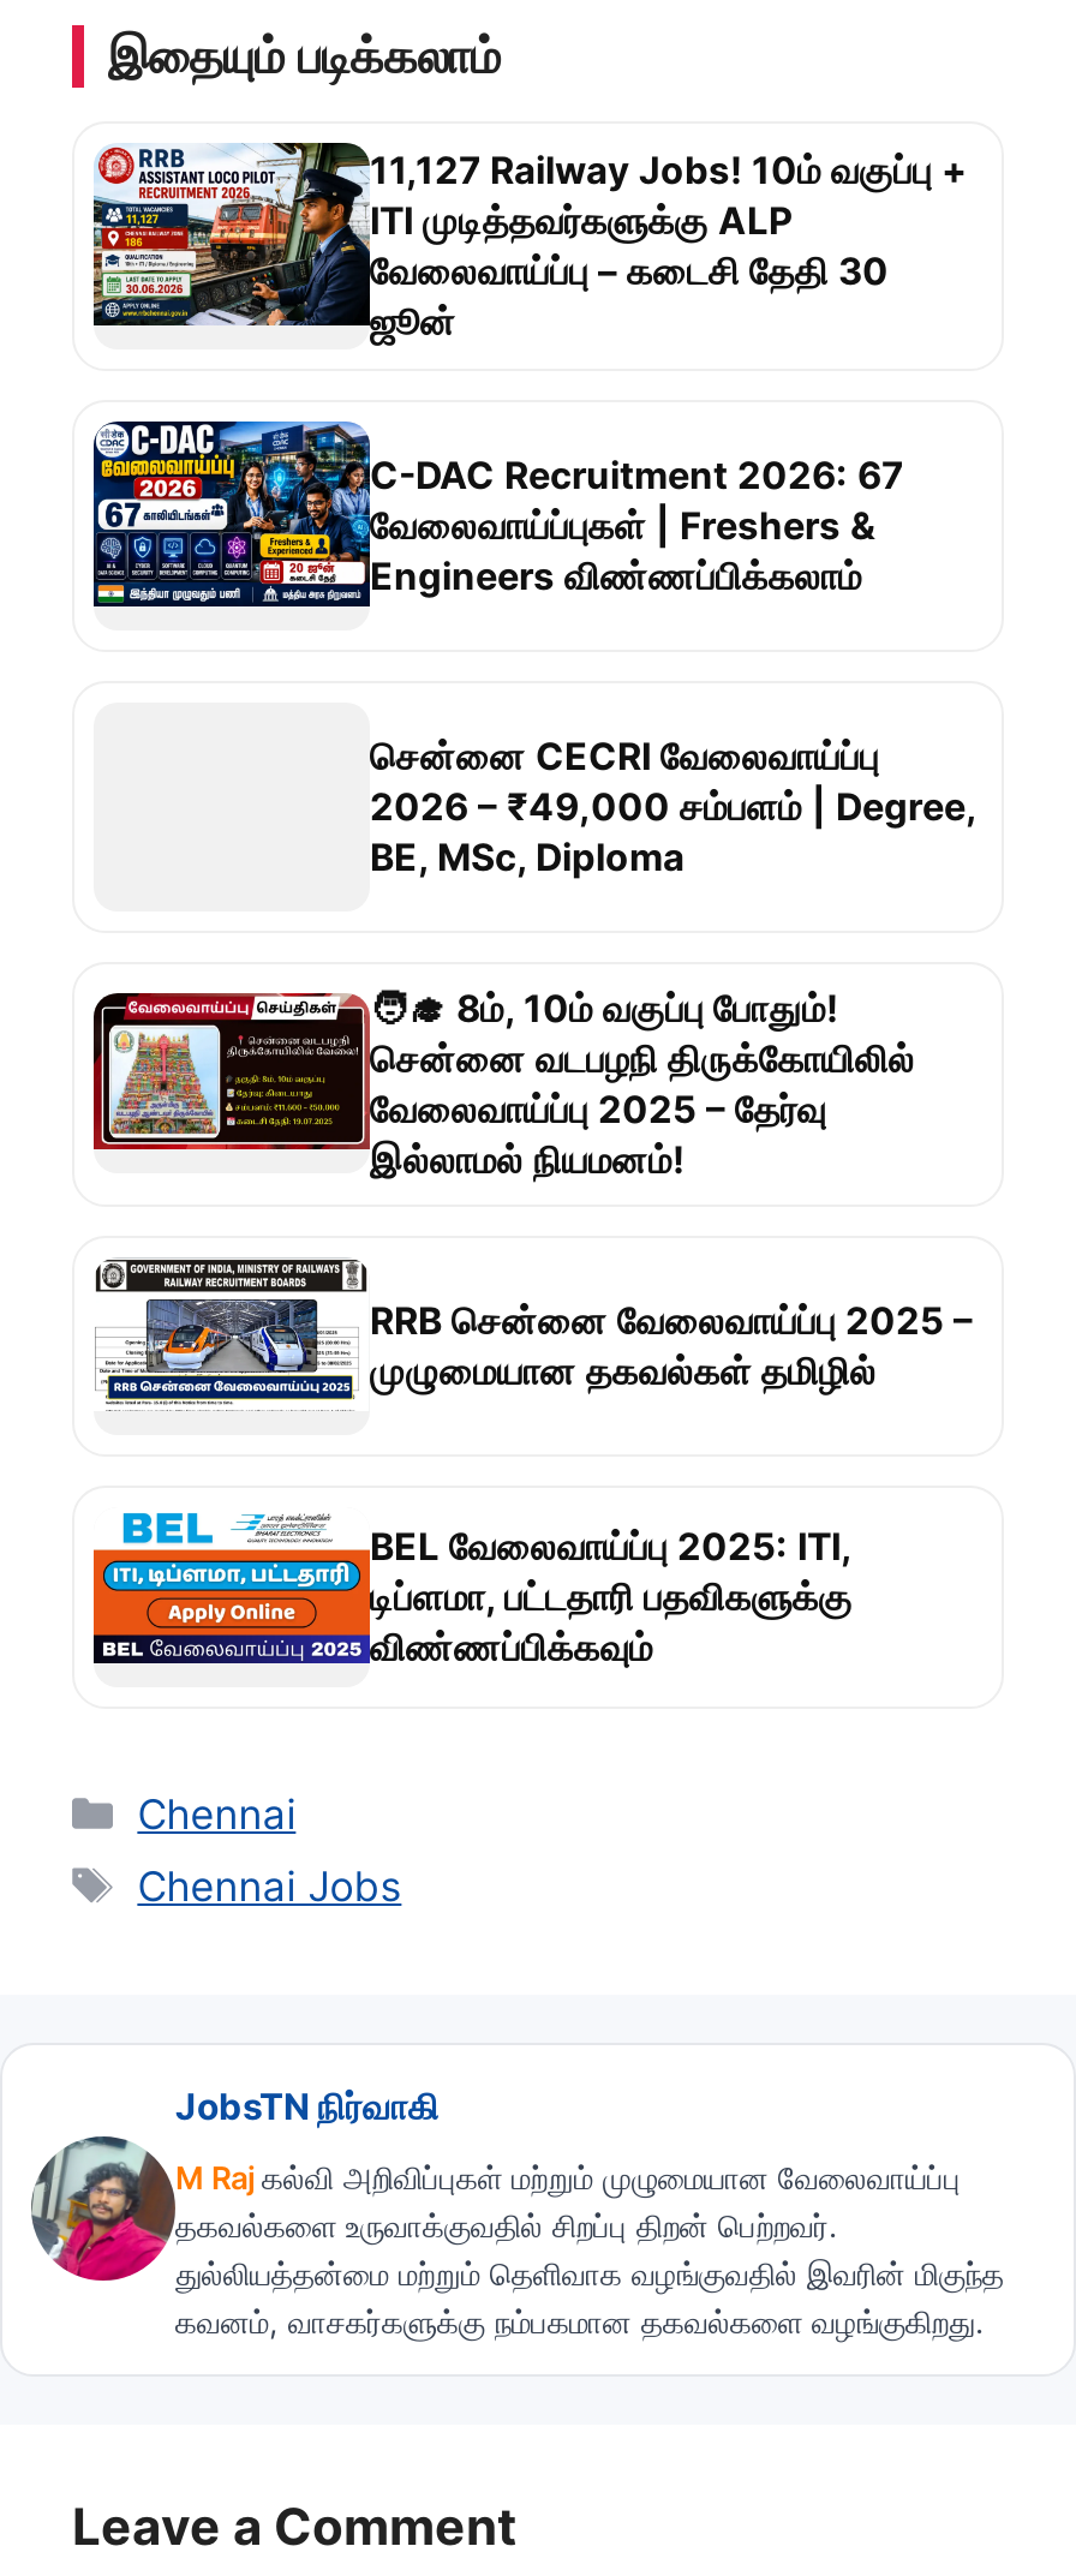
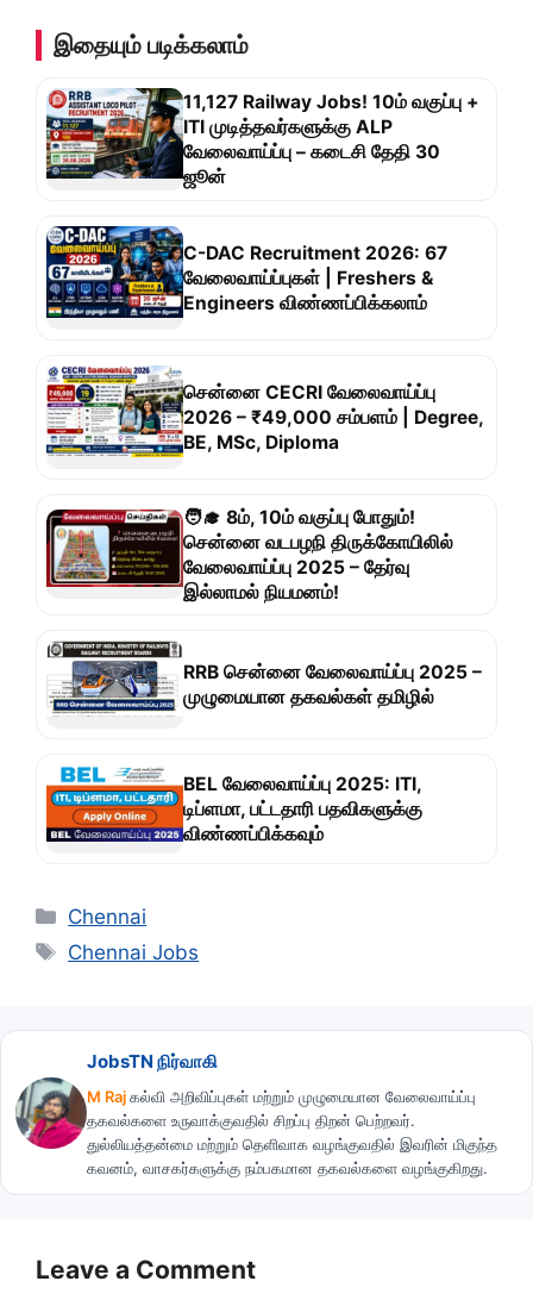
+ [image]
